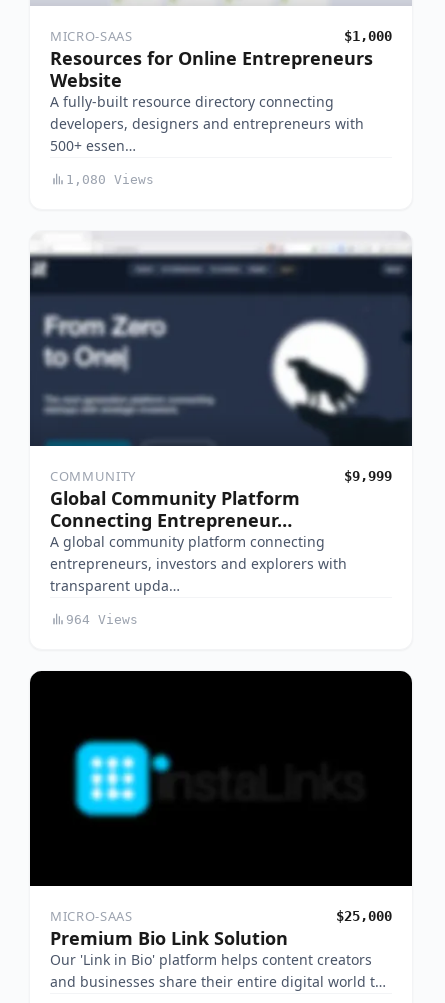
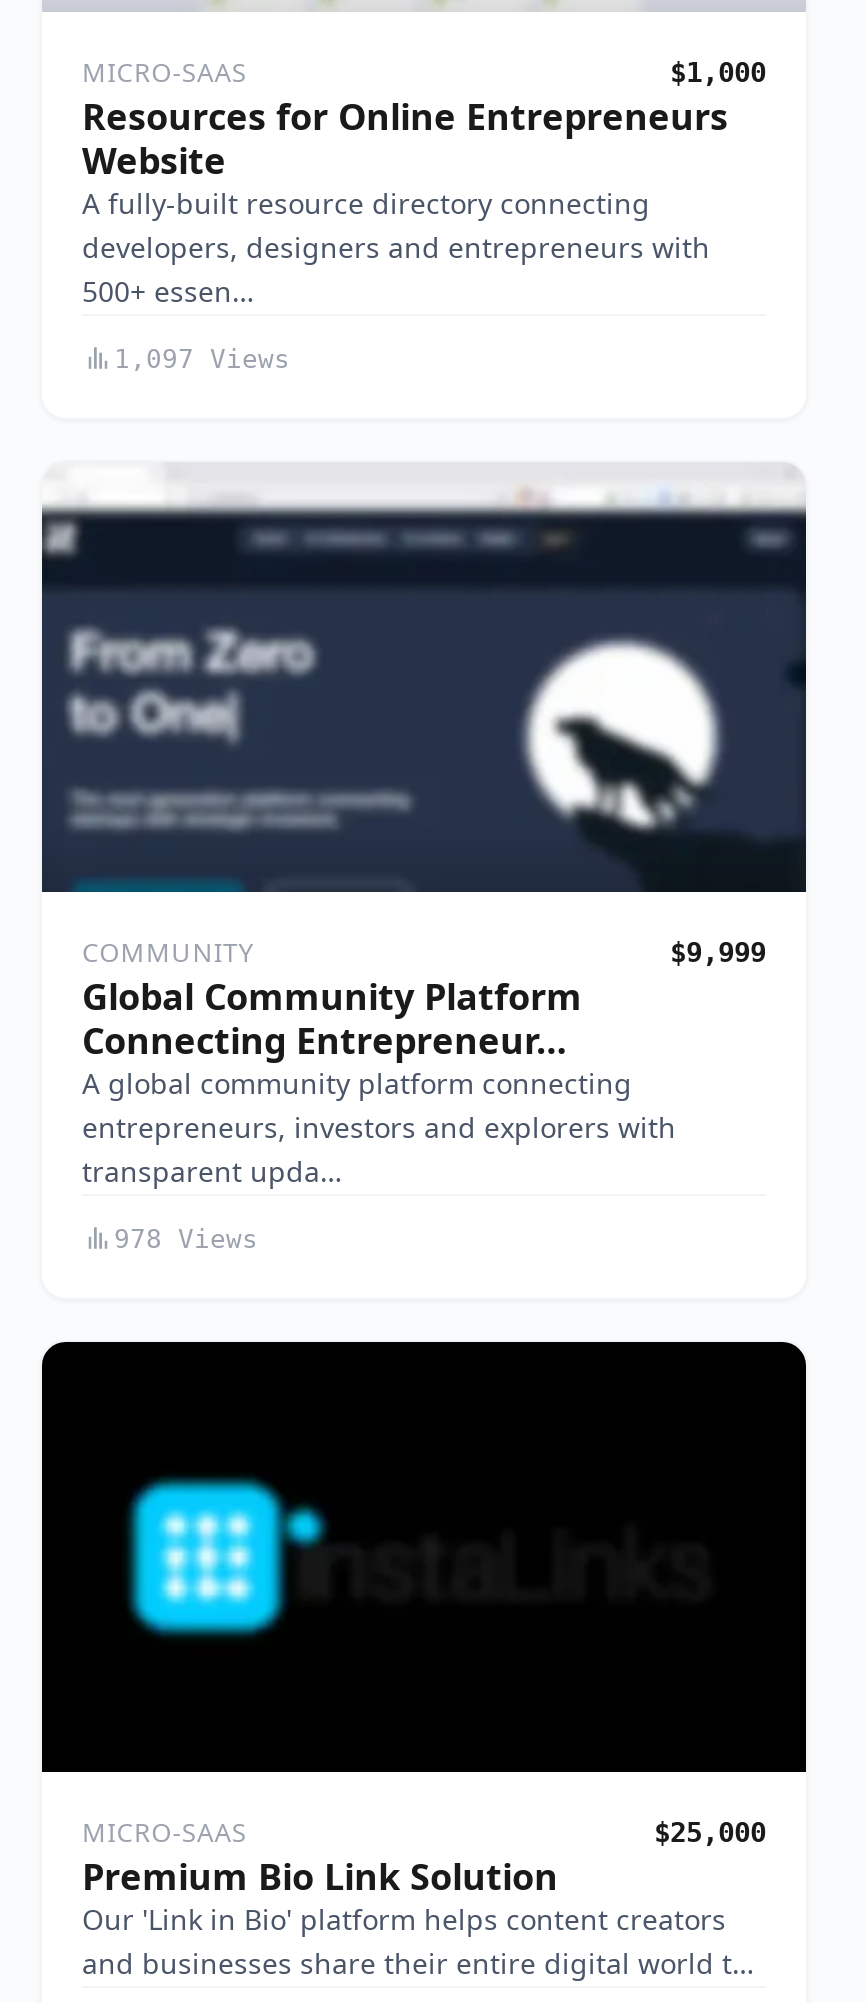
- 1,080 Views
+ 1,097 Views

- 964 Views
+ 978 Views
